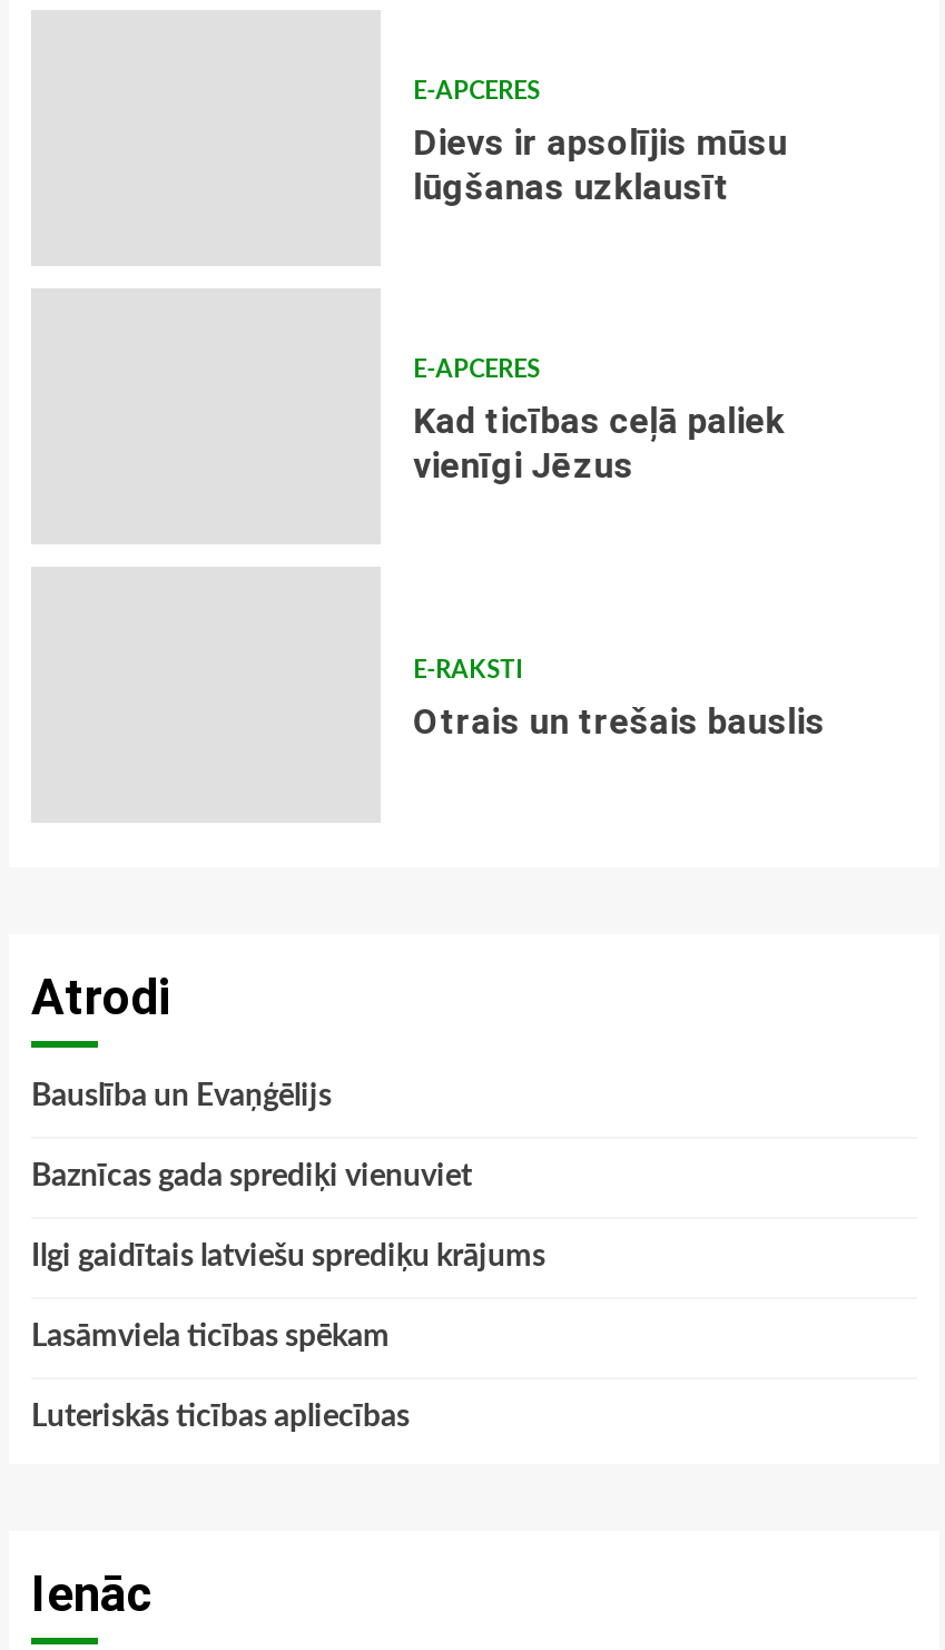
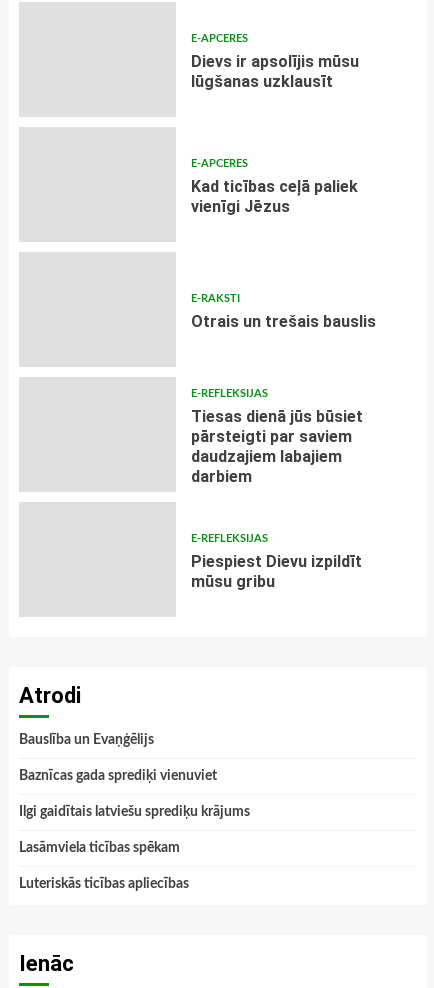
+ E-REFLEKSIJAS
+ Tiesas dienā jūs būsiet
+ pārsteigti par saviem
+ daudzajiem labajiem
+ darbiem
+ E-REFLEKSIJAS
+ Piespiest Dievu izpildīt
+ mūsu gribu
